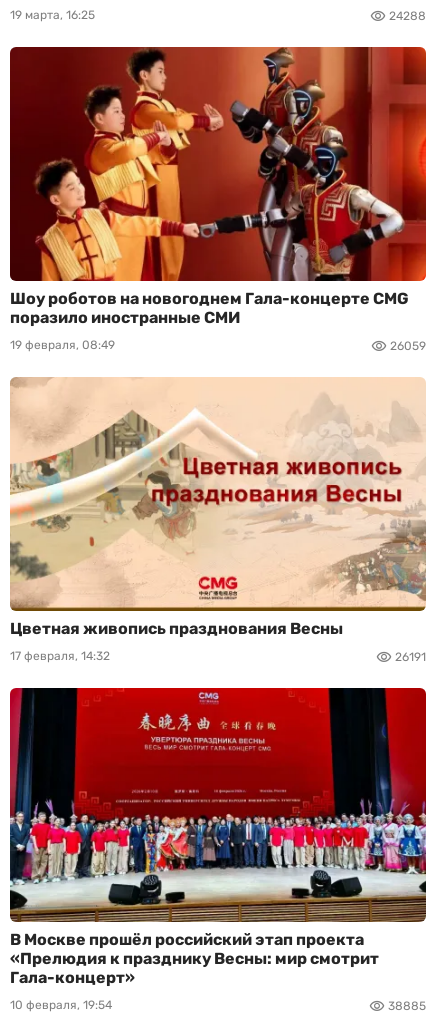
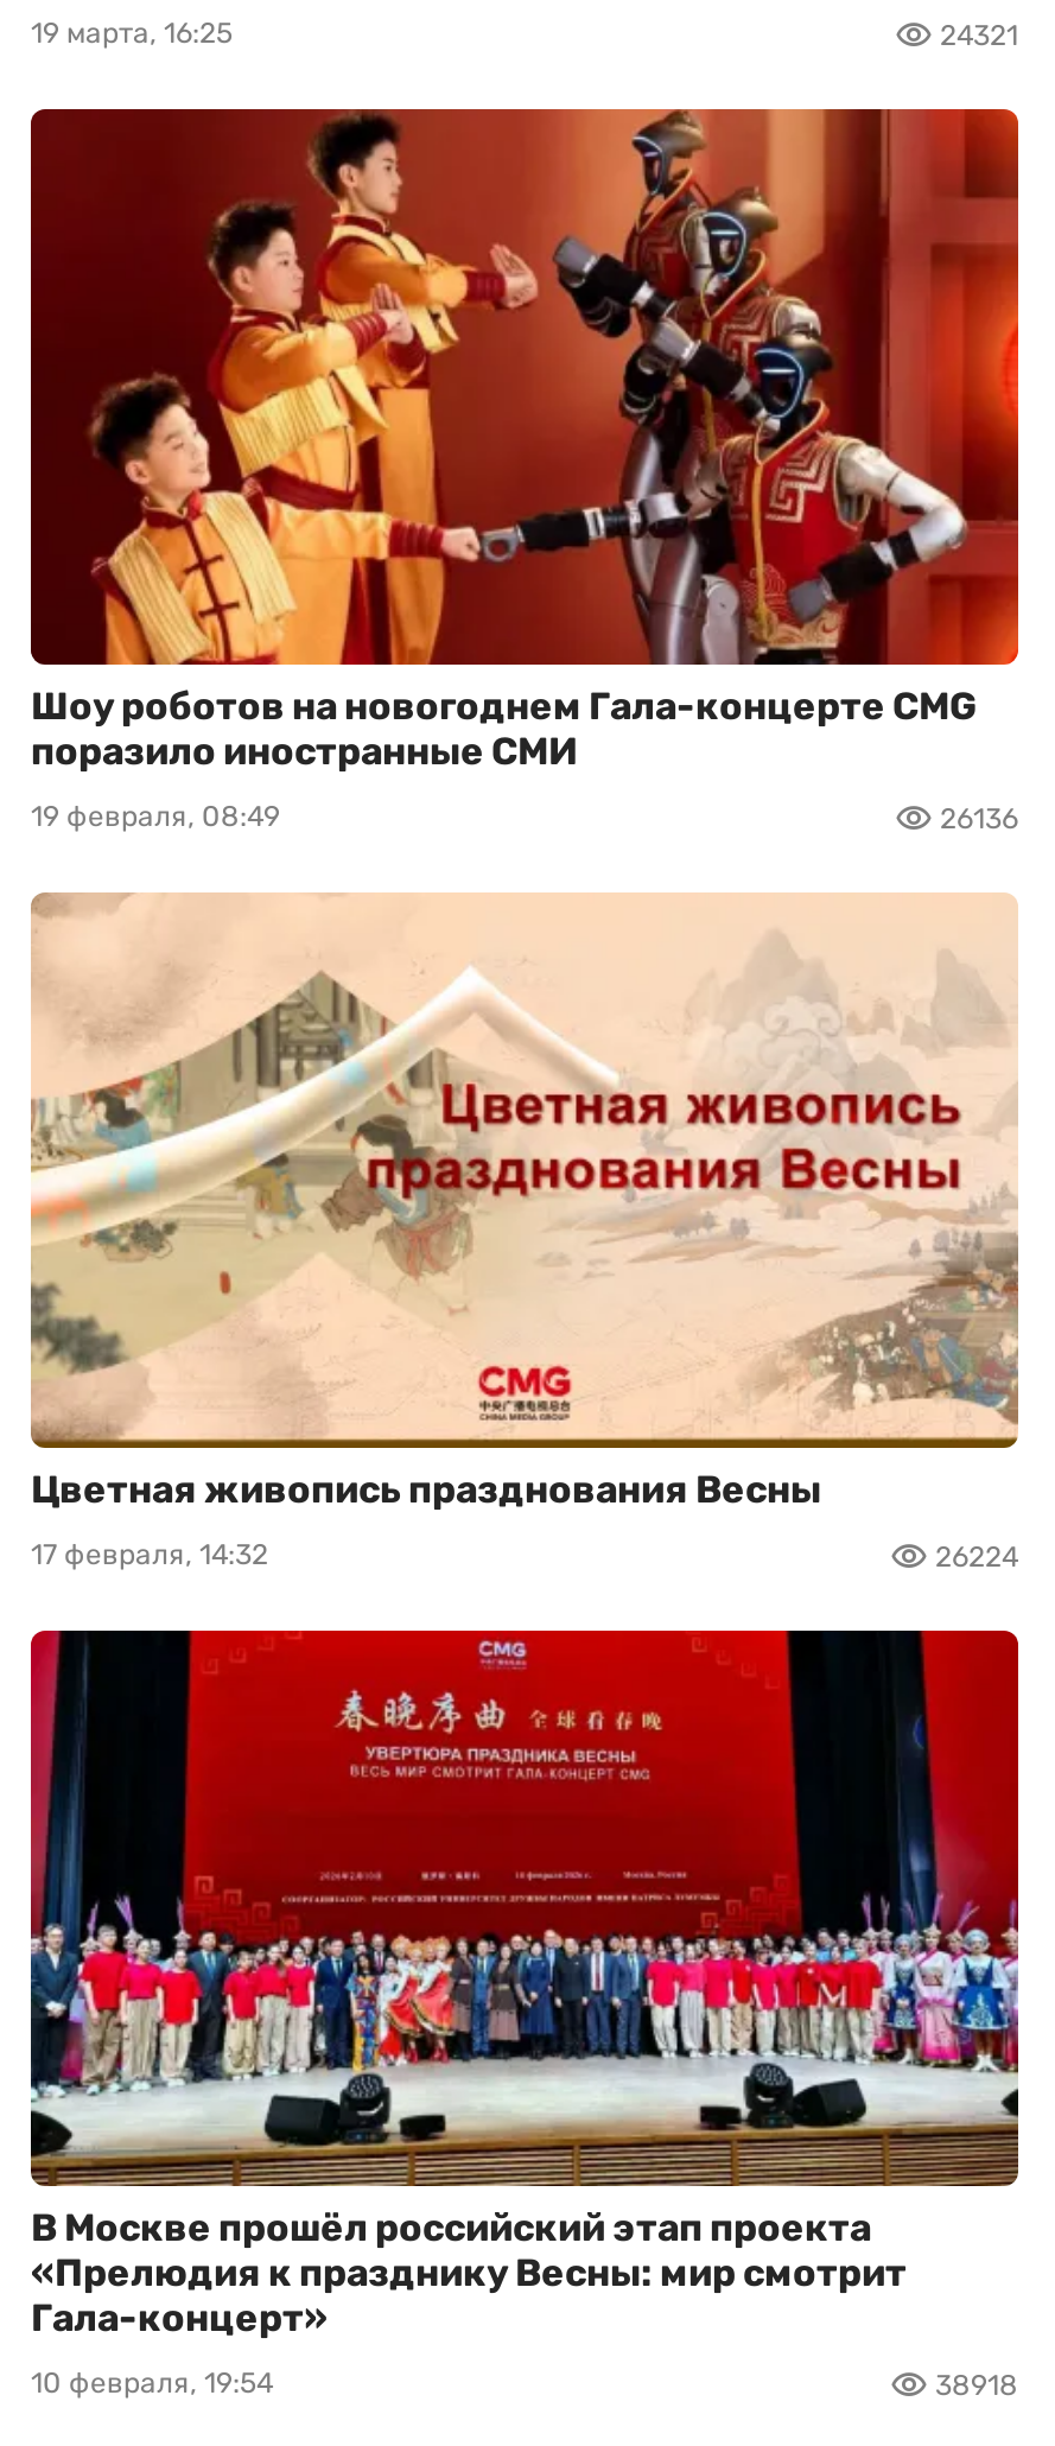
- 24288
+ 24321

- 26059
+ 26136

- 26191
+ 26224

- 38885
+ 38918
